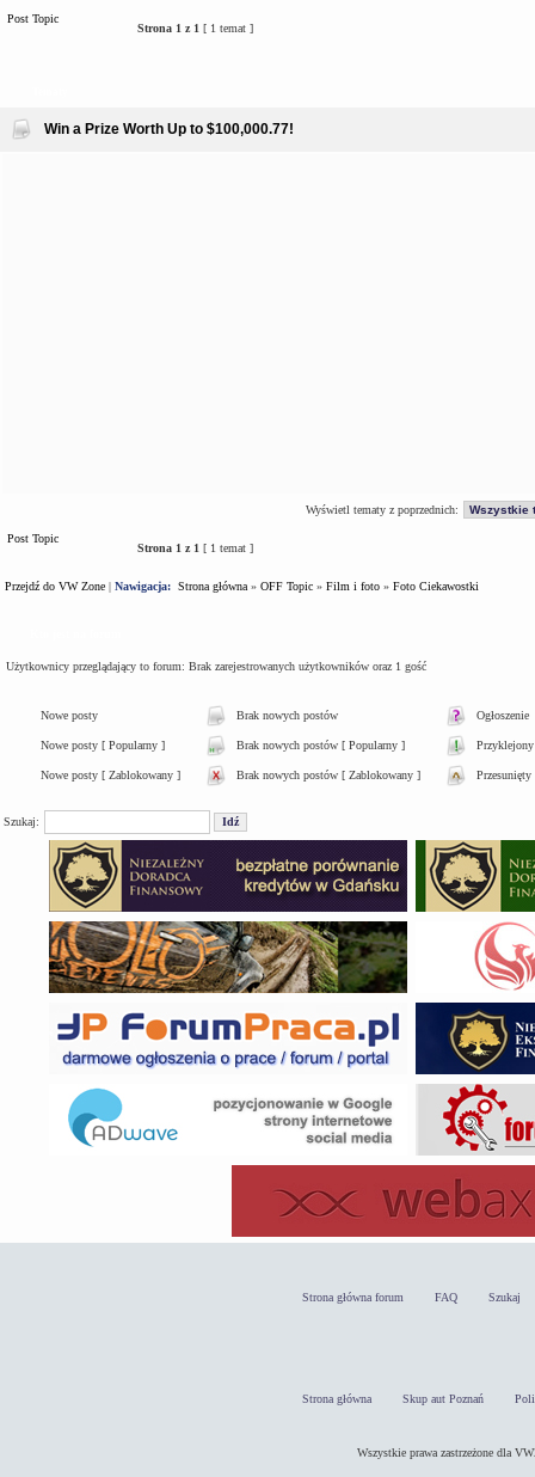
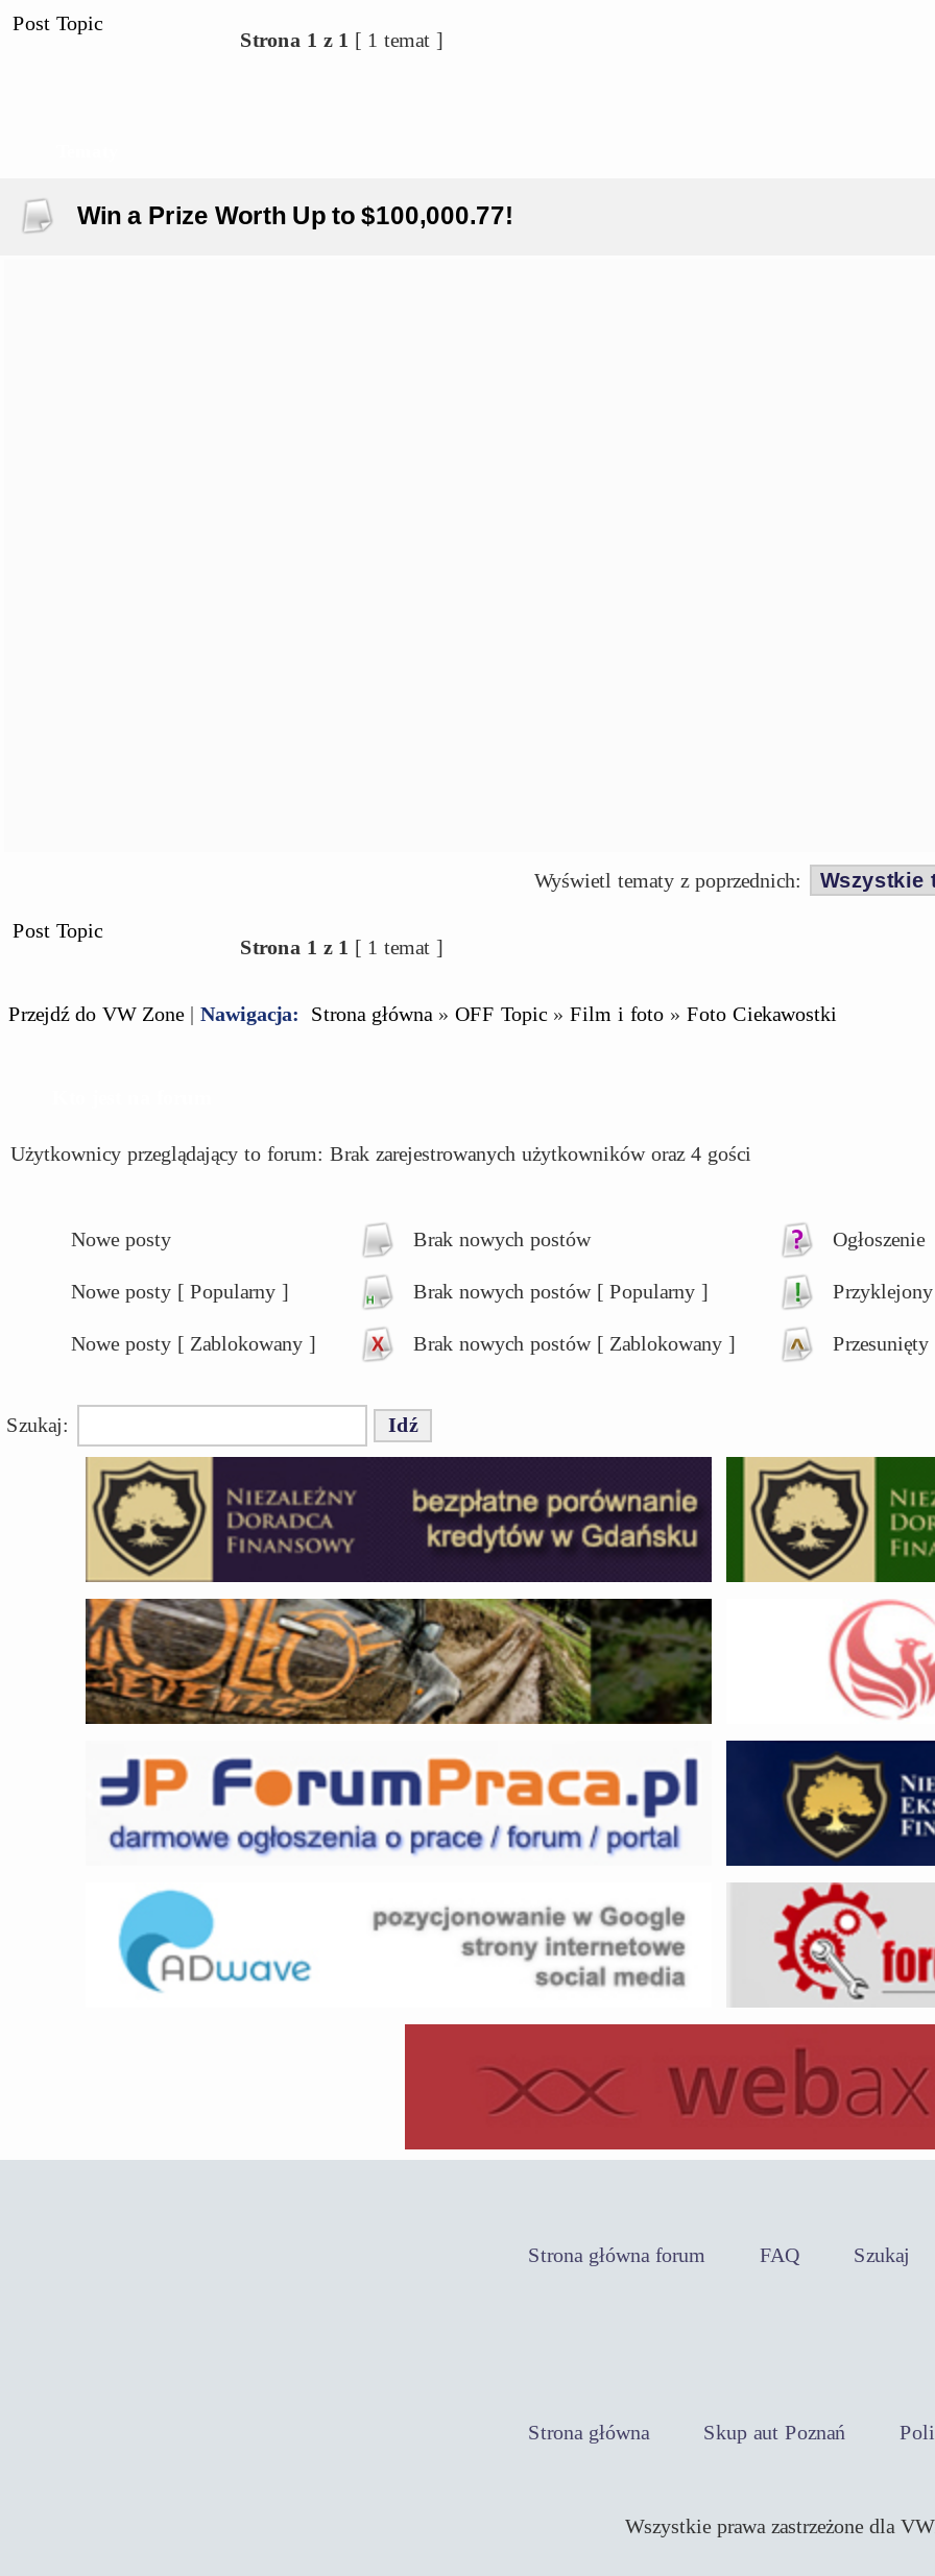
- Użytkownicy przeglądający to forum: Brak zarejestrowanych użytkowników oraz 1 gość
+ Użytkownicy przeglądający to forum: Brak zarejestrowanych użytkowników oraz 4 gości
